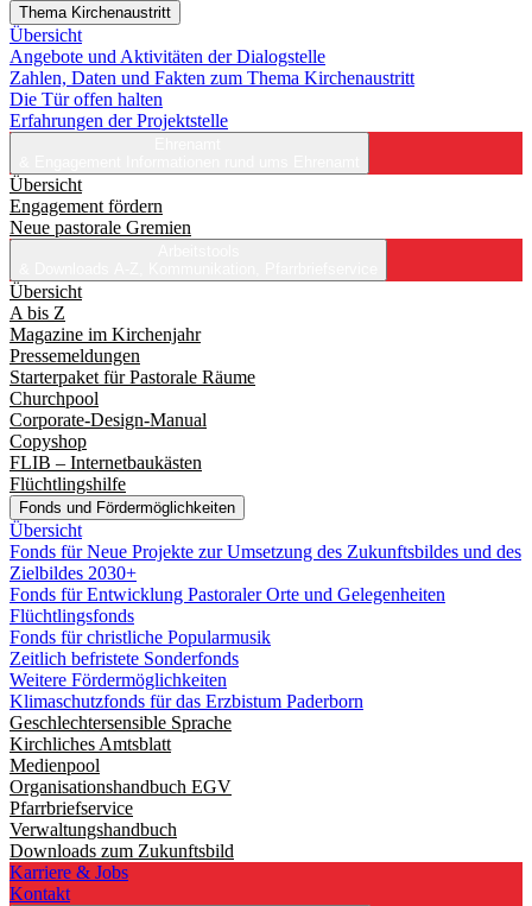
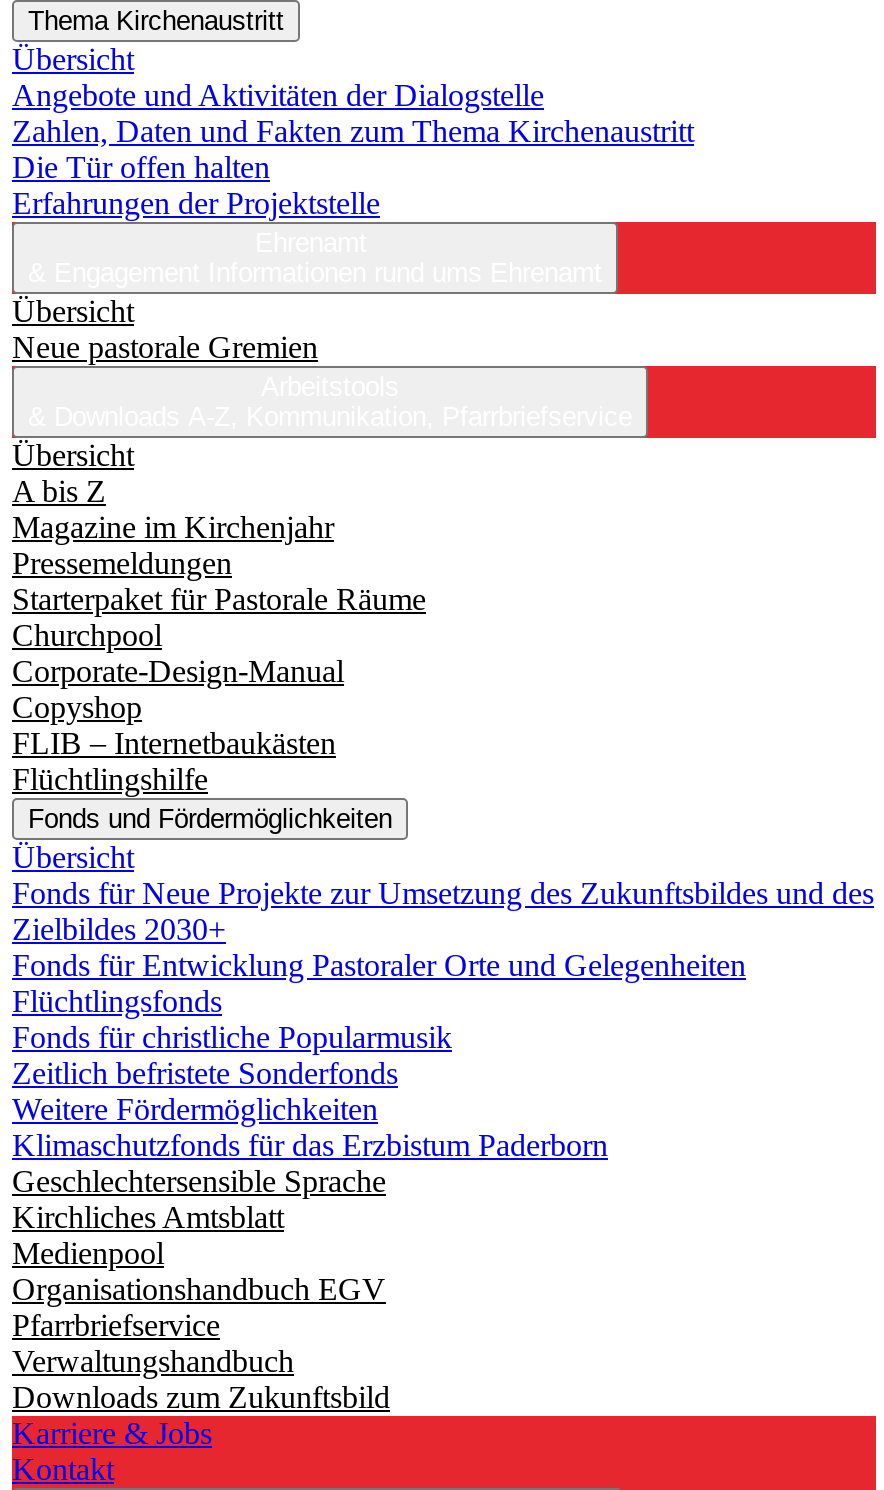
- Engagement fördern
